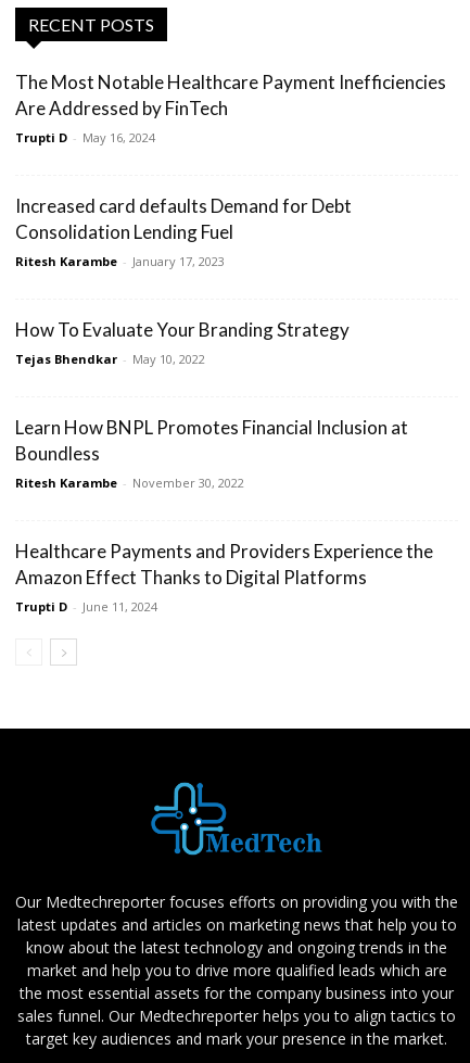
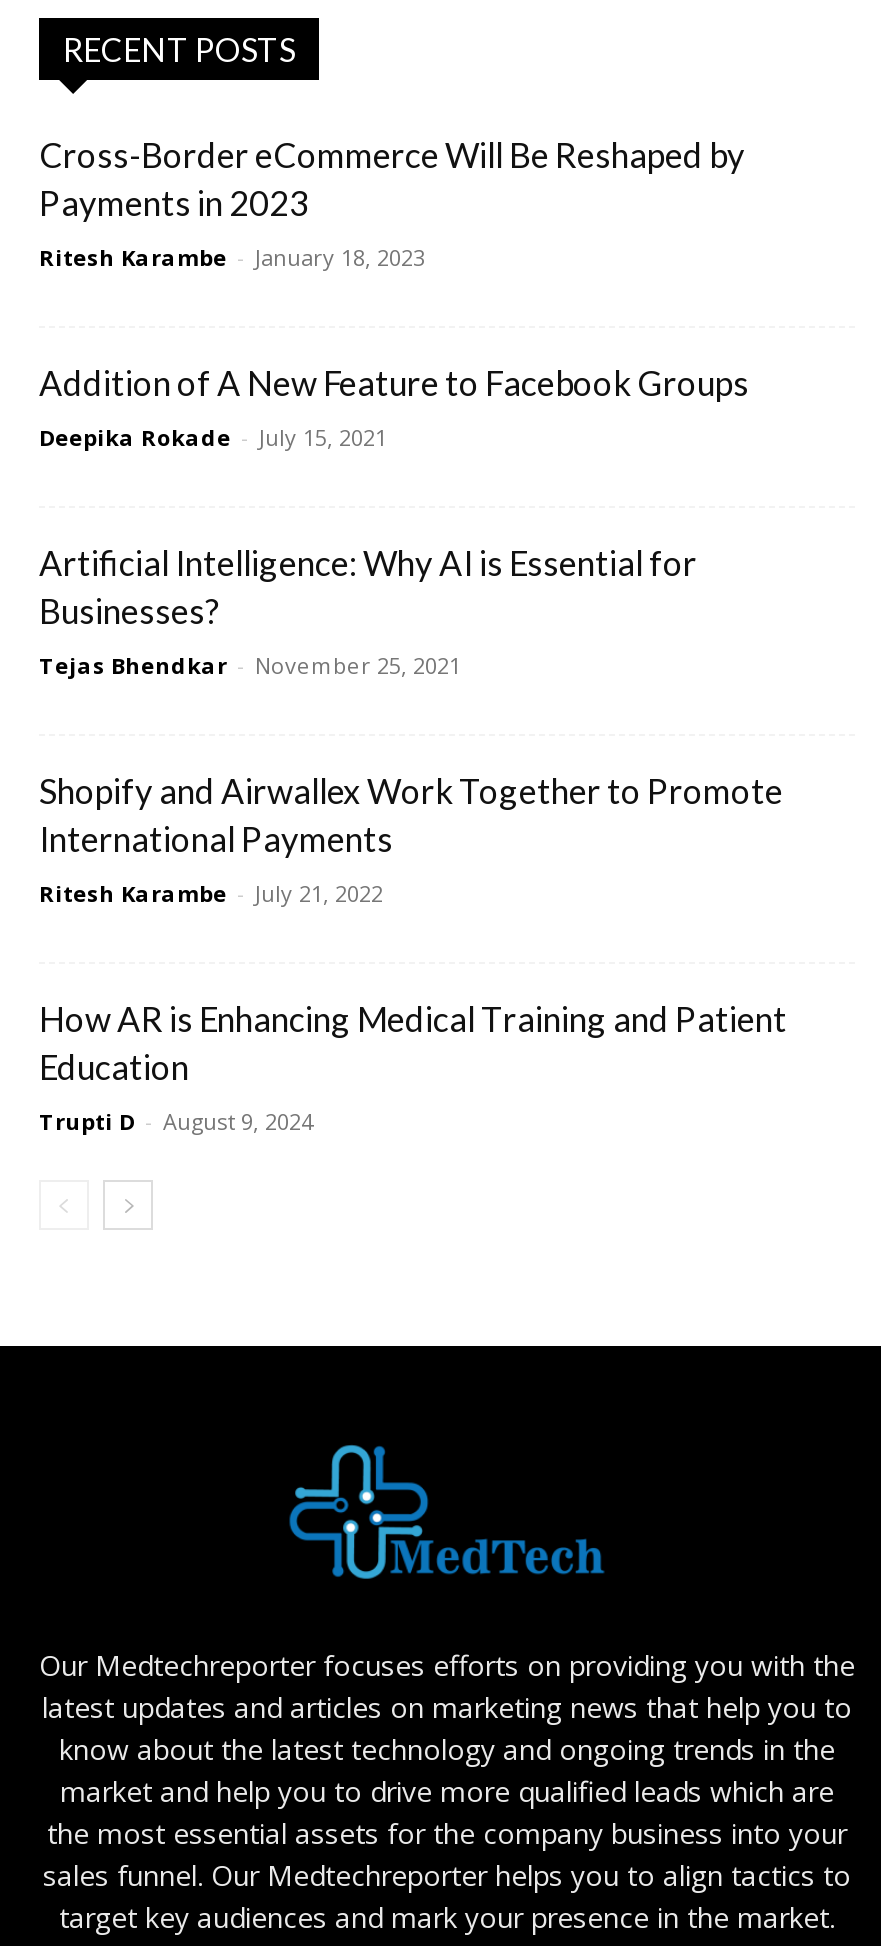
- The Most Notable Healthcare Payment Inefficiencies
- Are Addressed by FinTech
- Trupti D - May 16, 2024
+ Cross-Border eCommerce Will Be Reshaped by
+ Payments in 2023
+ Ritesh Karambe - January 18, 2023

- Increased card defaults Demand for Debt
- Consolidation Lending Fuel
- Ritesh Karambe - January 17, 2023
+ Addition of A New Feature to Facebook Groups
+ Deepika Rokade - July 15, 2021

- How To Evaluate Your Branding Strategy
- Tejas Bhendkar - May 10, 2022
+ Artificial Intelligence: Why AI is Essential for
+ Businesses?
+ Tejas Bhendkar - November 25, 2021

- Learn How BNPL Promotes Financial Inclusion at
- Boundless
- Ritesh Karambe - November 30, 2022
+ Shopify and Airwallex Work Together to Promote
+ International Payments
+ Ritesh Karambe - July 21, 2022

- Healthcare Payments and Providers Experience the
- Amazon Effect Thanks to Digital Platforms
- Trupti D - June 11, 2024
+ How AR is Enhancing Medical Training and Patient
+ Education
+ Trupti D - August 9, 2024
